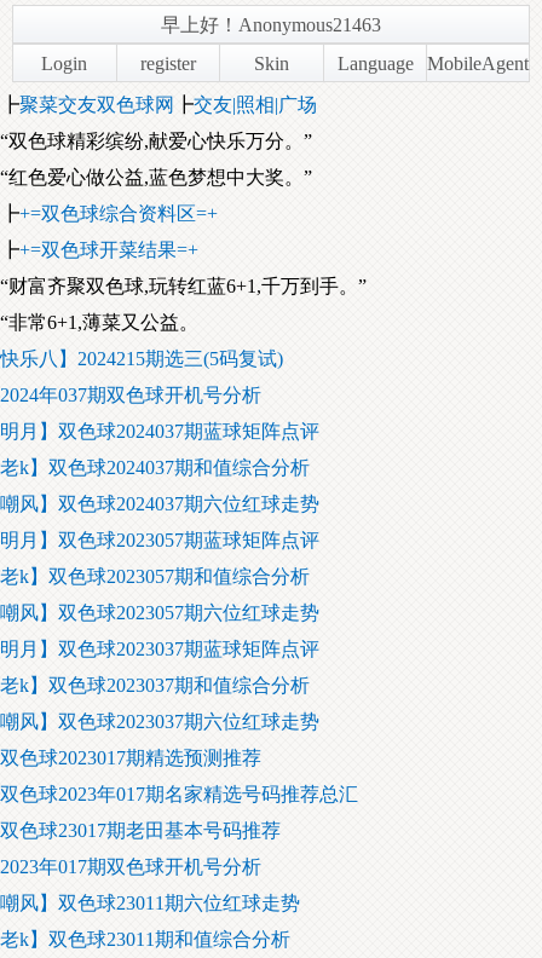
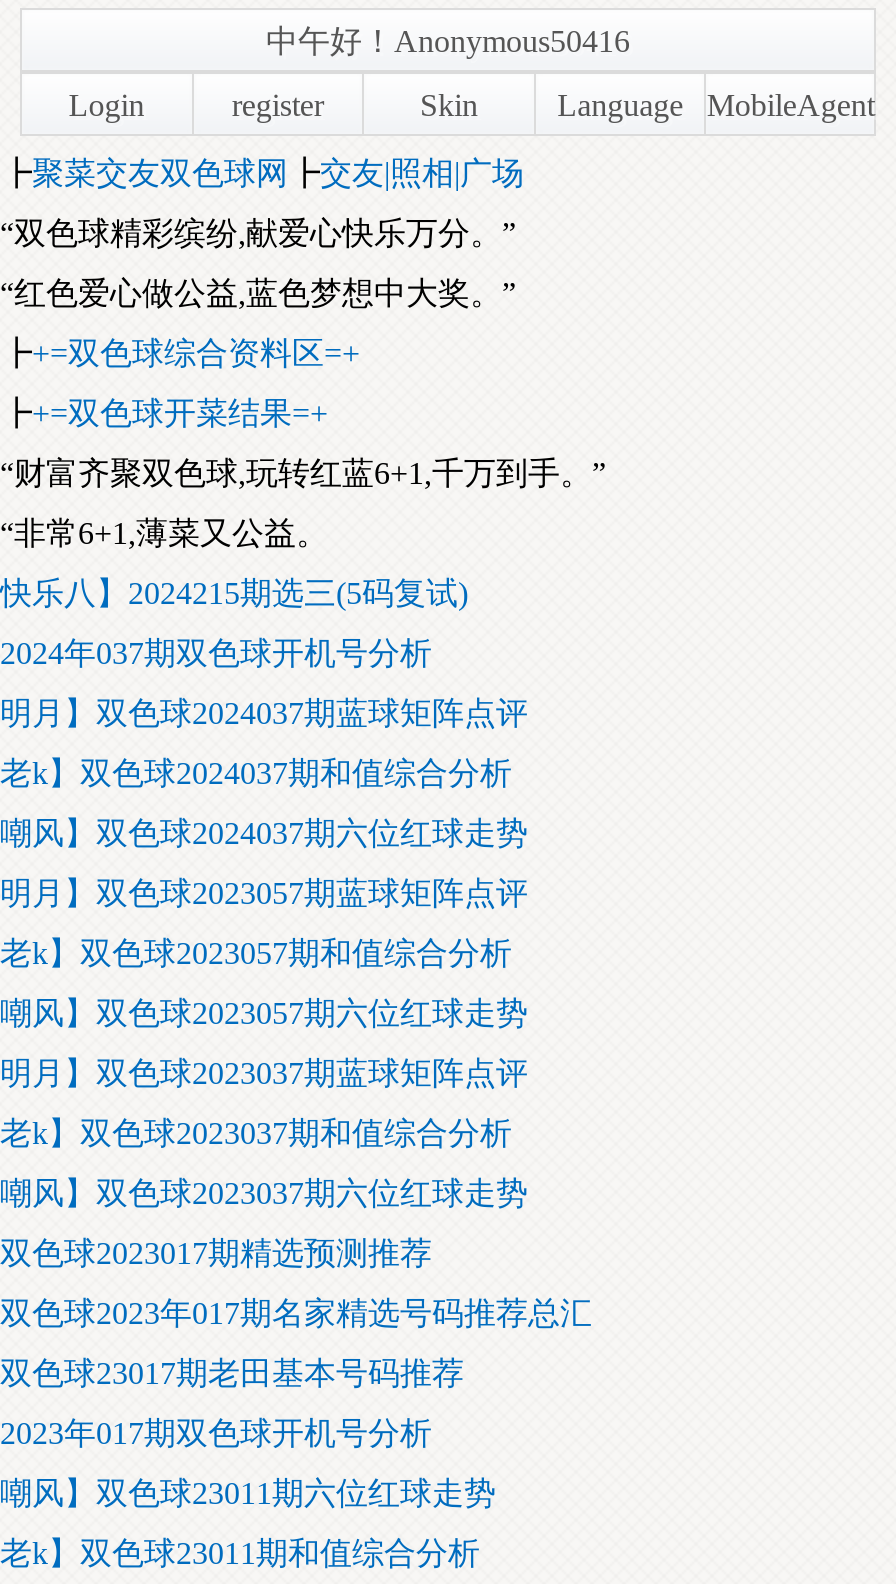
- 早上好！Anonymous21463
+ 中午好！Anonymous50416
